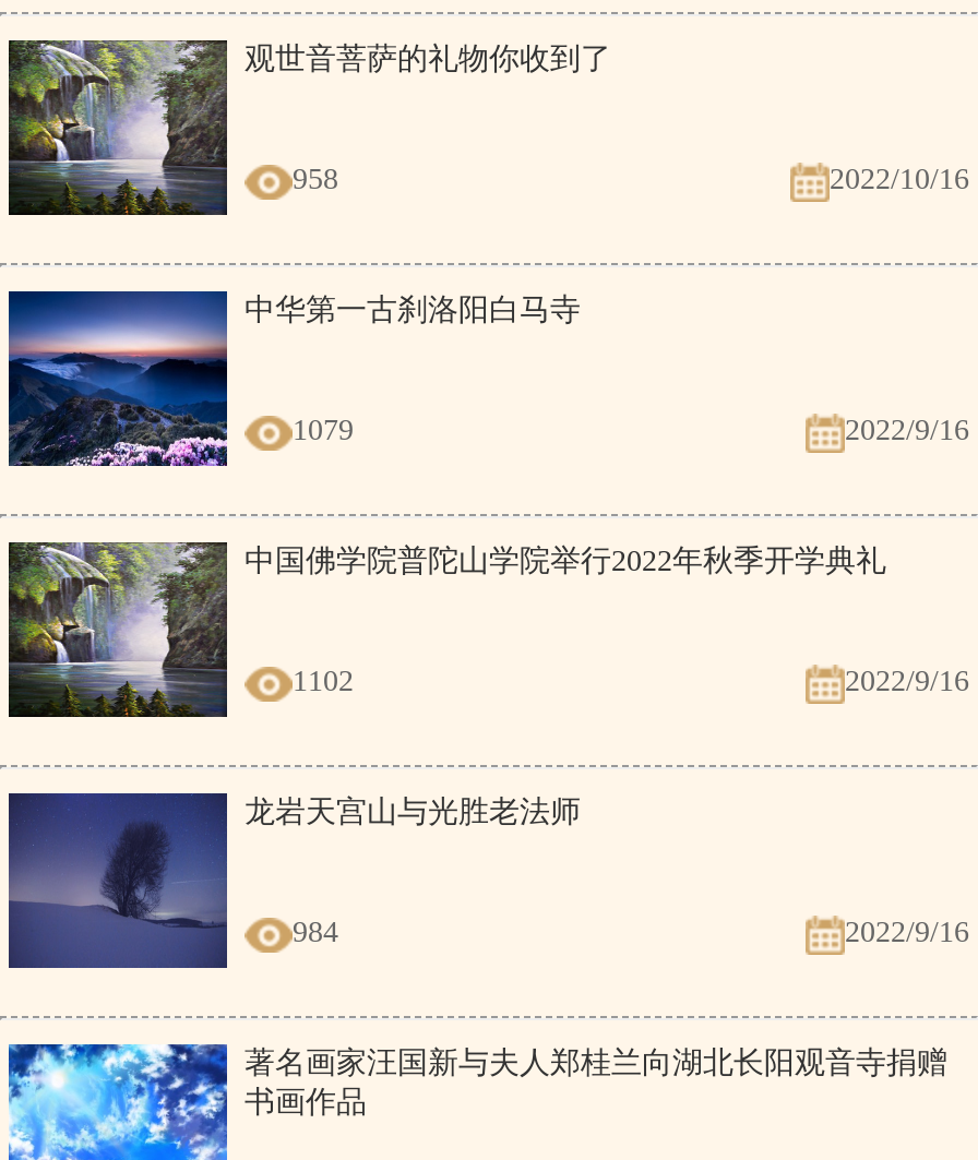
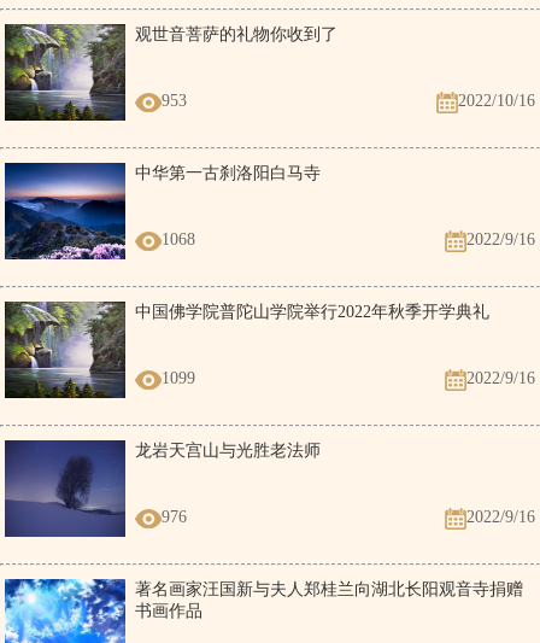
- 958
+ 953

- 1079
+ 1068

- 1102
+ 1099

- 984
+ 976
